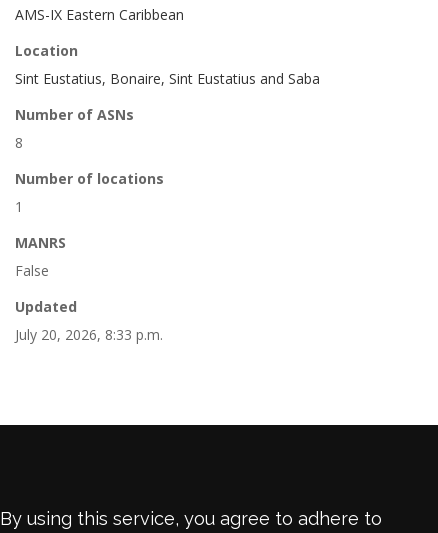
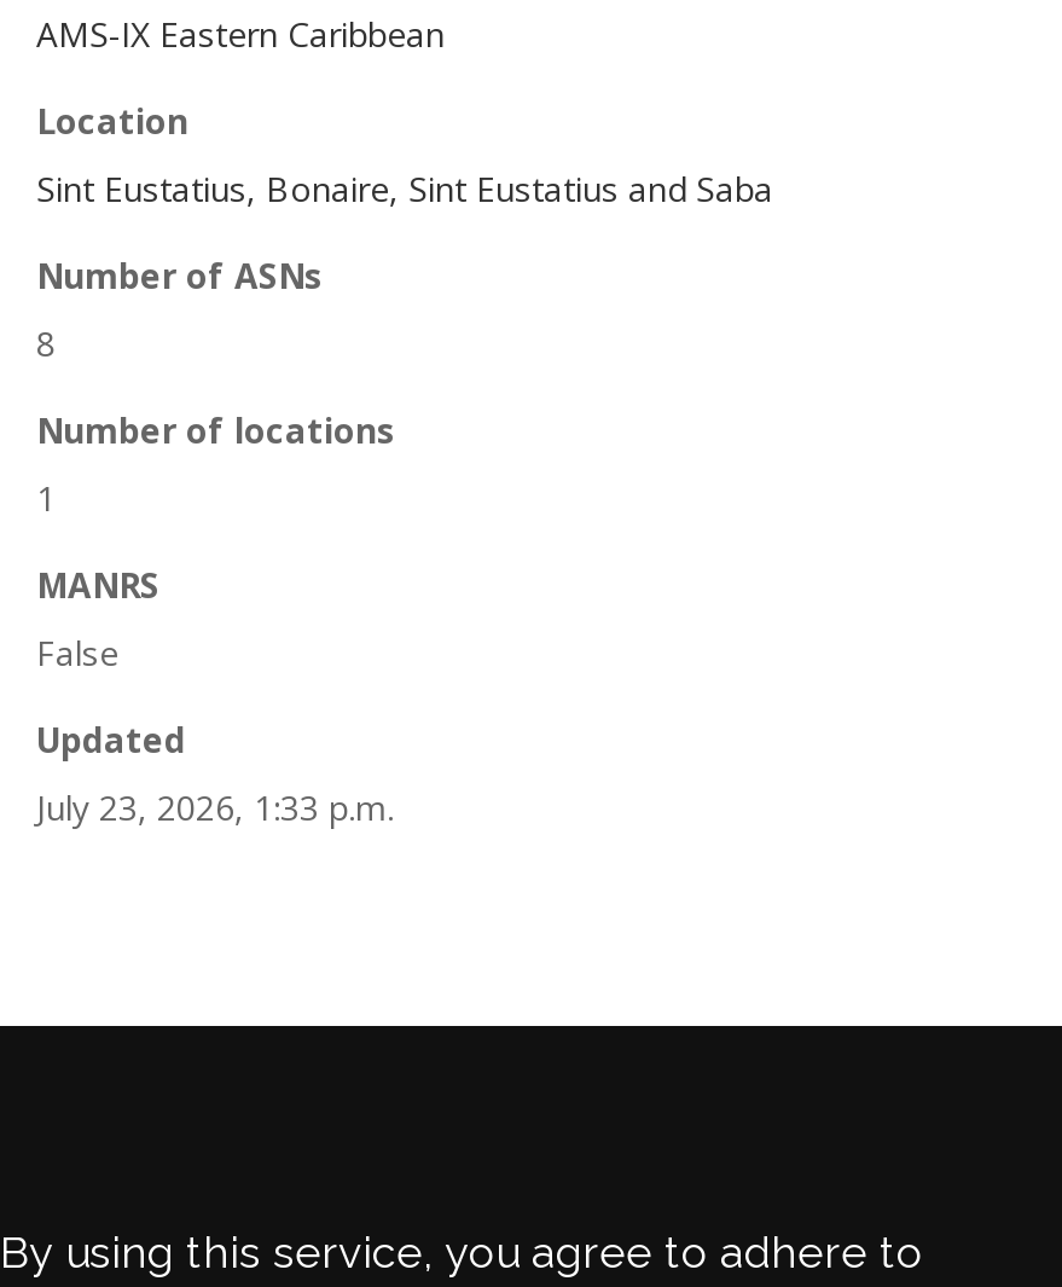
- July 20, 2026, 8:33 p.m.
+ July 23, 2026, 1:33 p.m.
